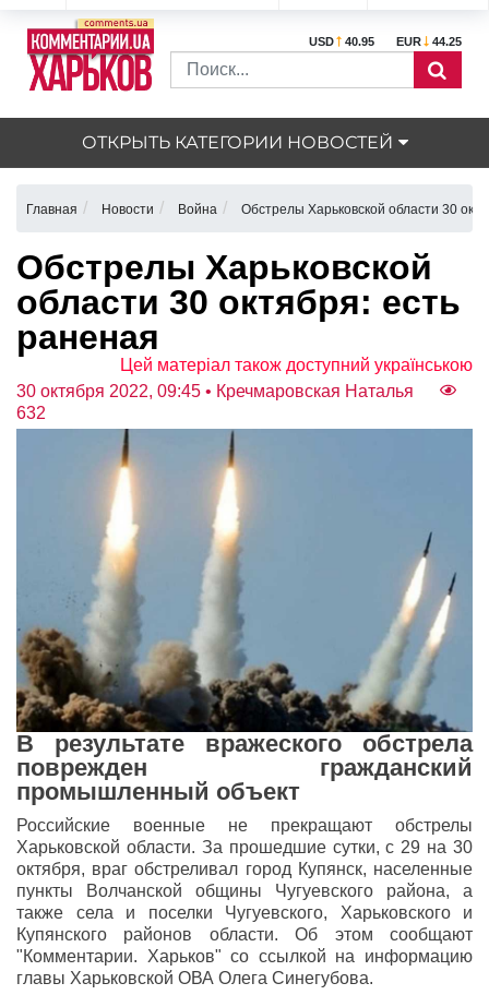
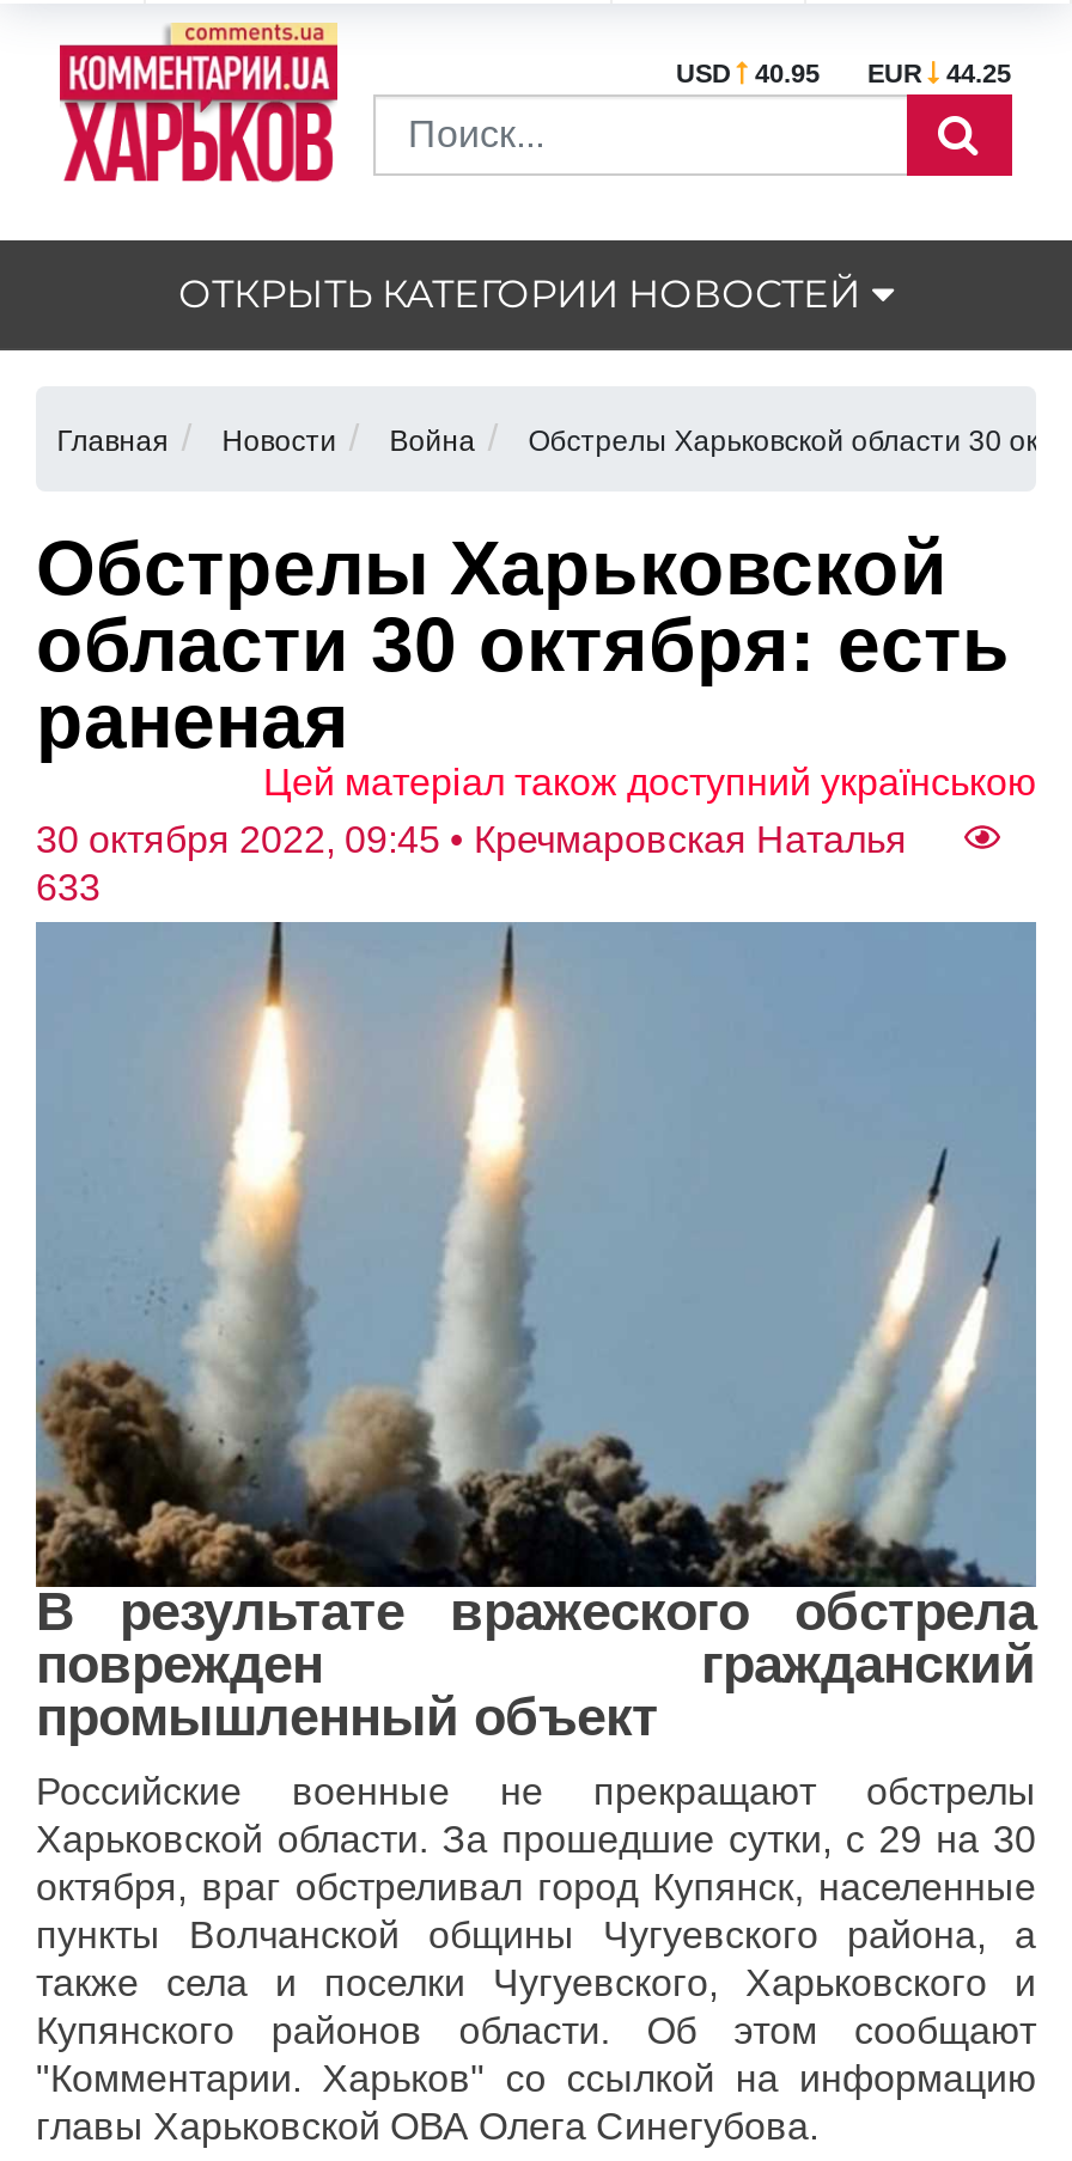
- 632
+ 633
